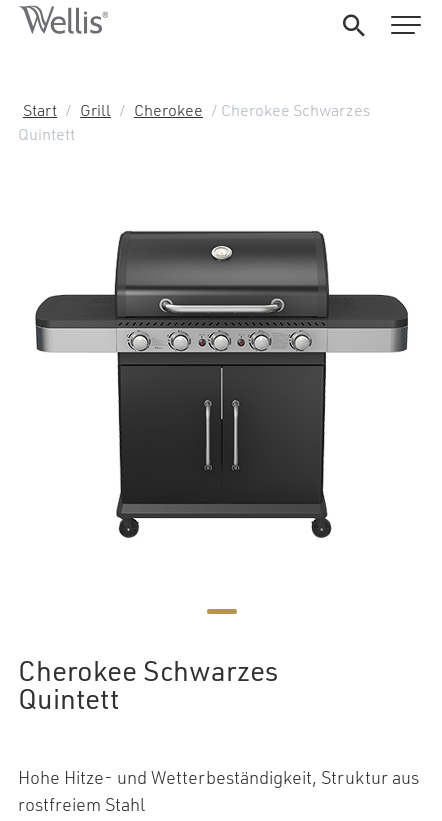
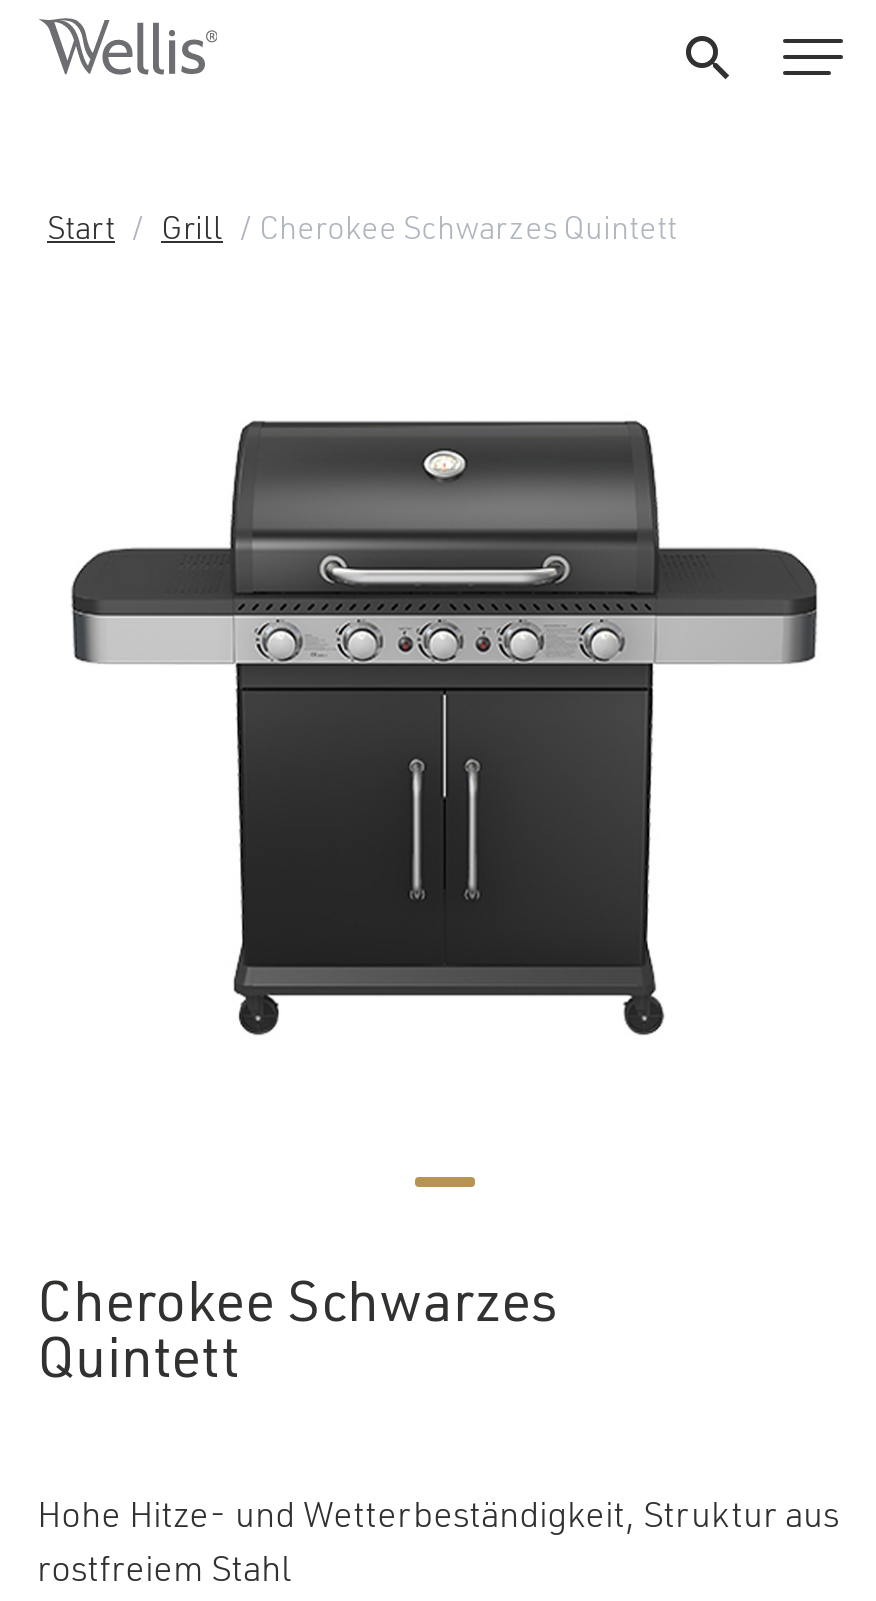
- Start / Grill / Cherokee / Cherokee Schwarzes
- Quintett
+ Start / Grill / Cherokee Schwarzes Quintett
